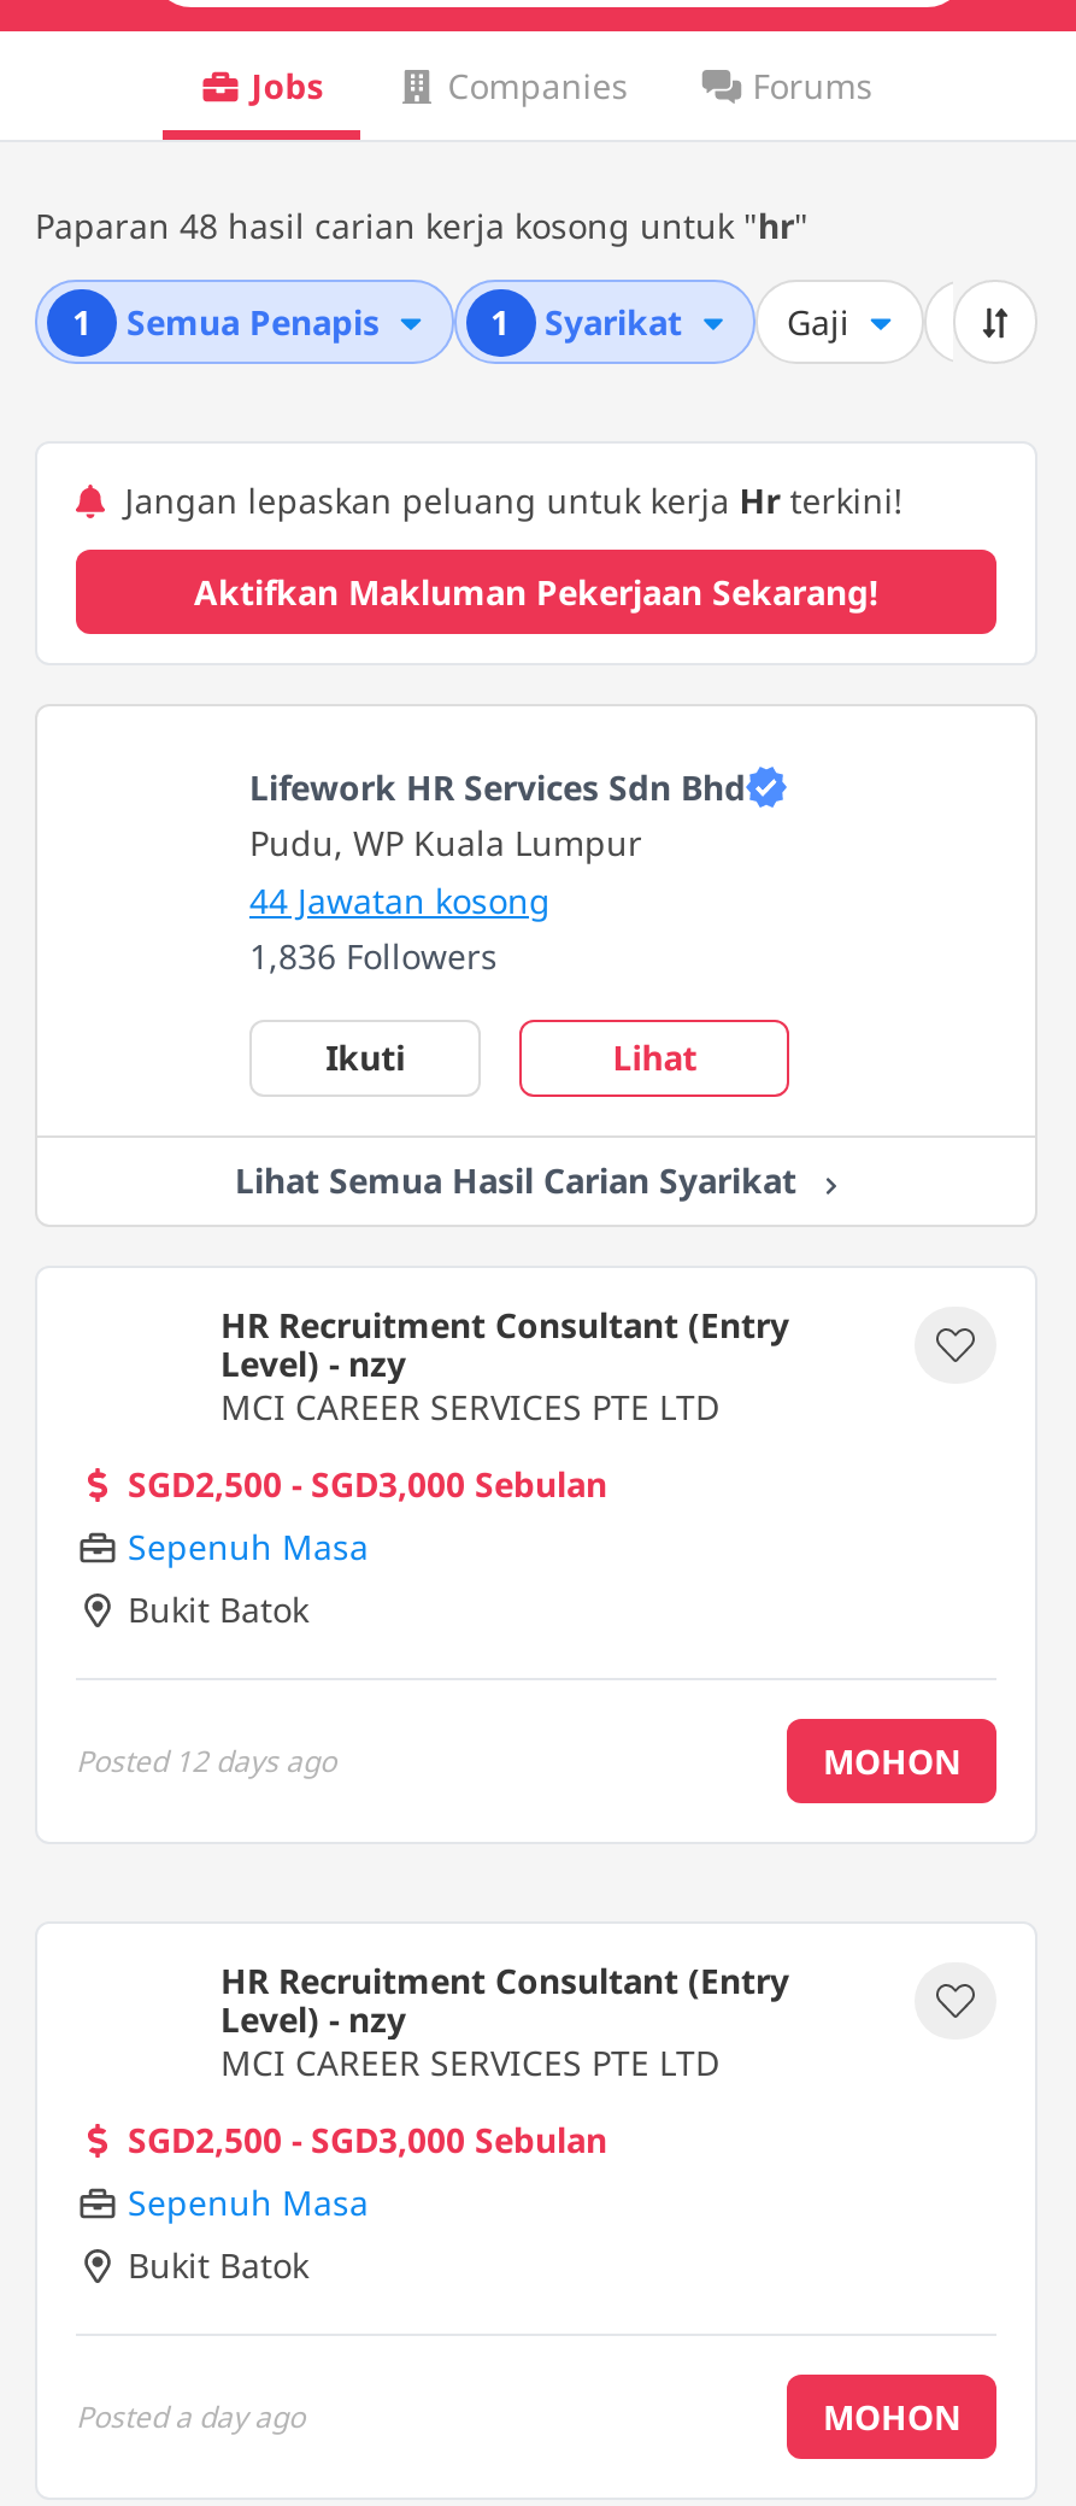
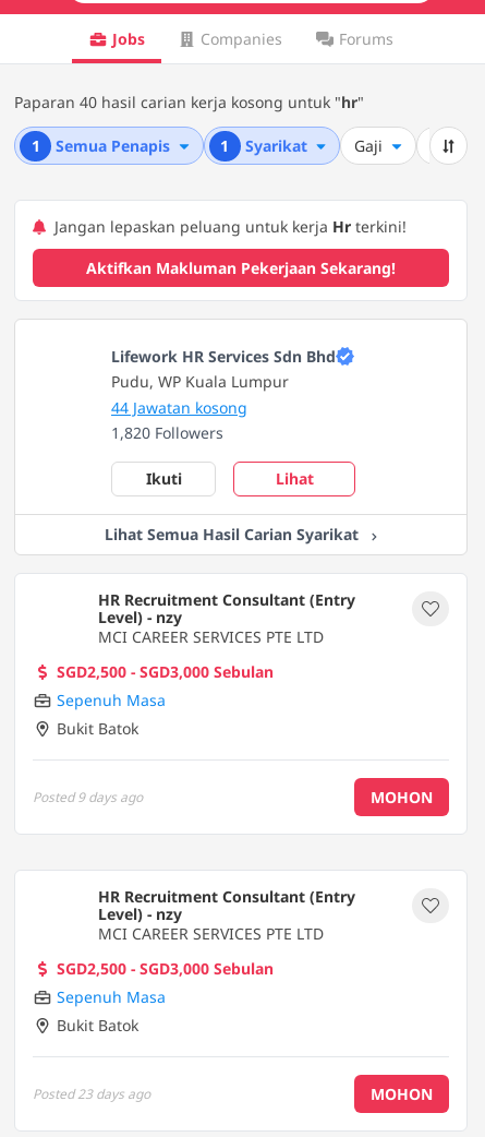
- Paparan 48 hasil carian kerja kosong untuk "hr"
+ Paparan 40 hasil carian kerja kosong untuk "hr"

- 1,836 Followers
+ 1,820 Followers

- Posted 12 days ago
+ Posted 9 days ago

- Posteda day ago
+ Posted23 days ago
